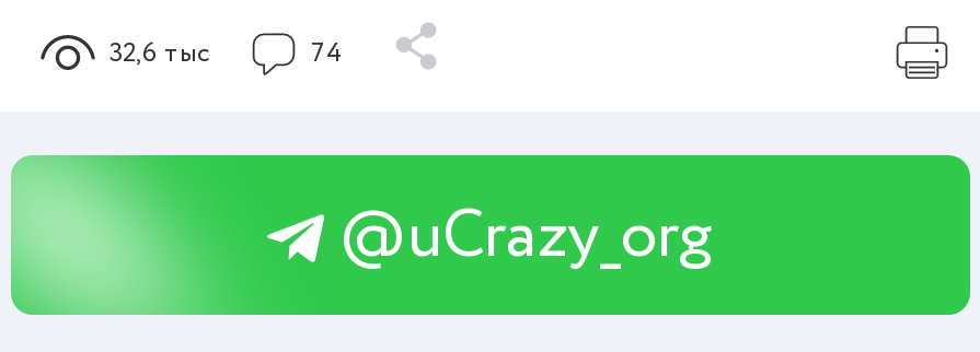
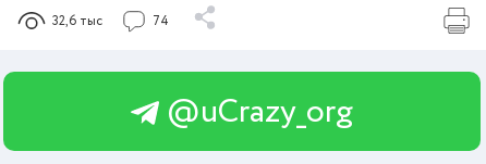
- [image]
